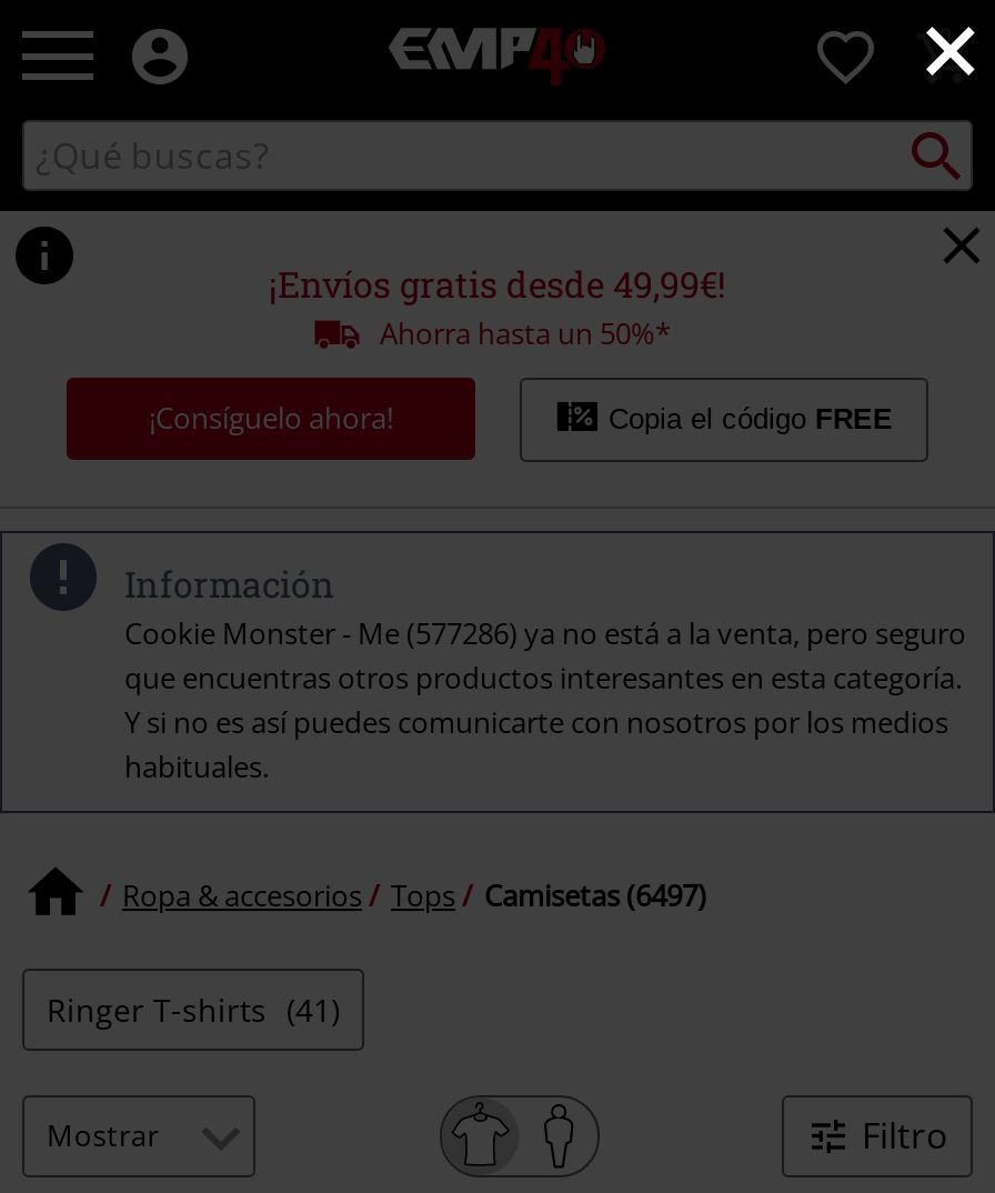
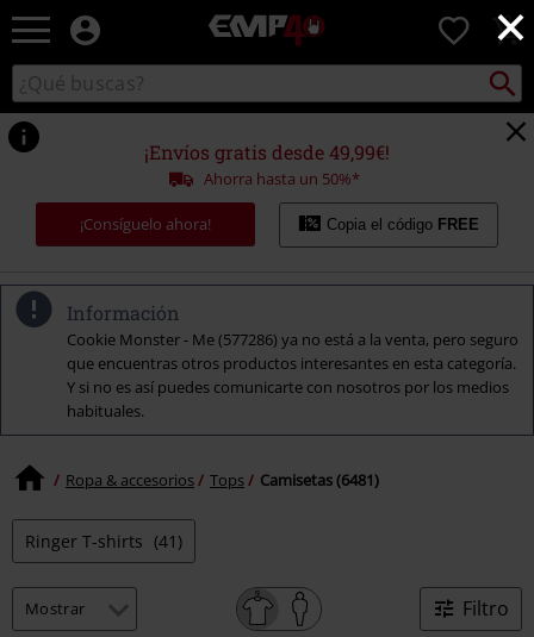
- Ropa & accesorios Tops Camisetas (6497)
+ Ropa & accesorios Tops Camisetas (6481)
